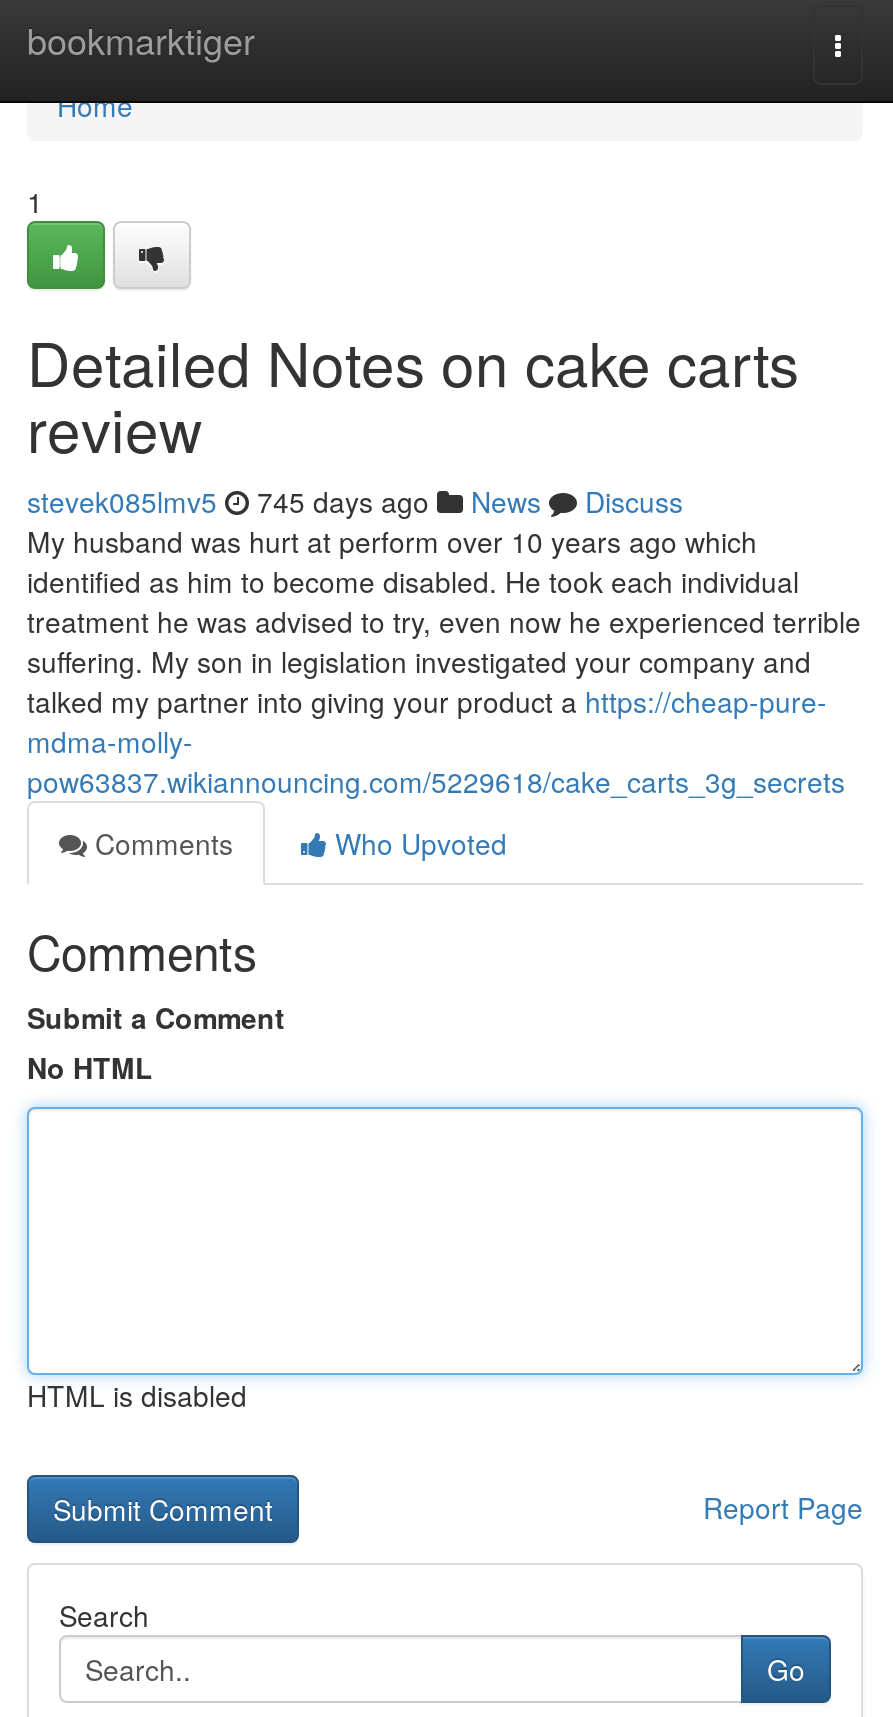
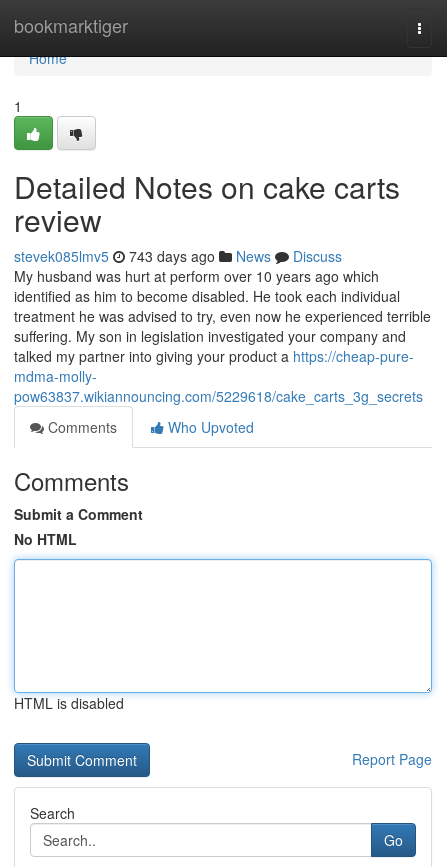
- stevek085lmv5 745 days ago News Discuss
+ stevek085lmv5 743 days ago News Discuss
